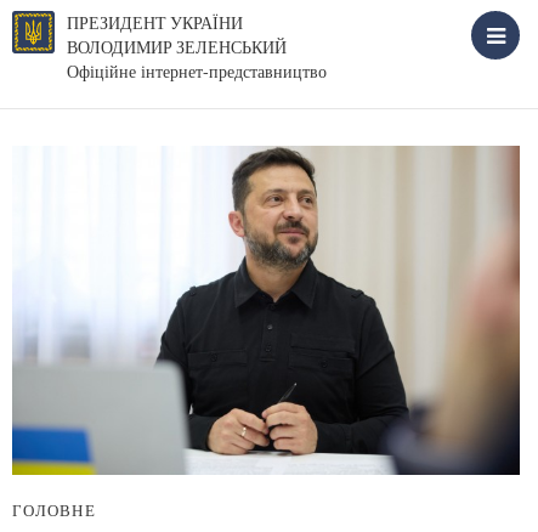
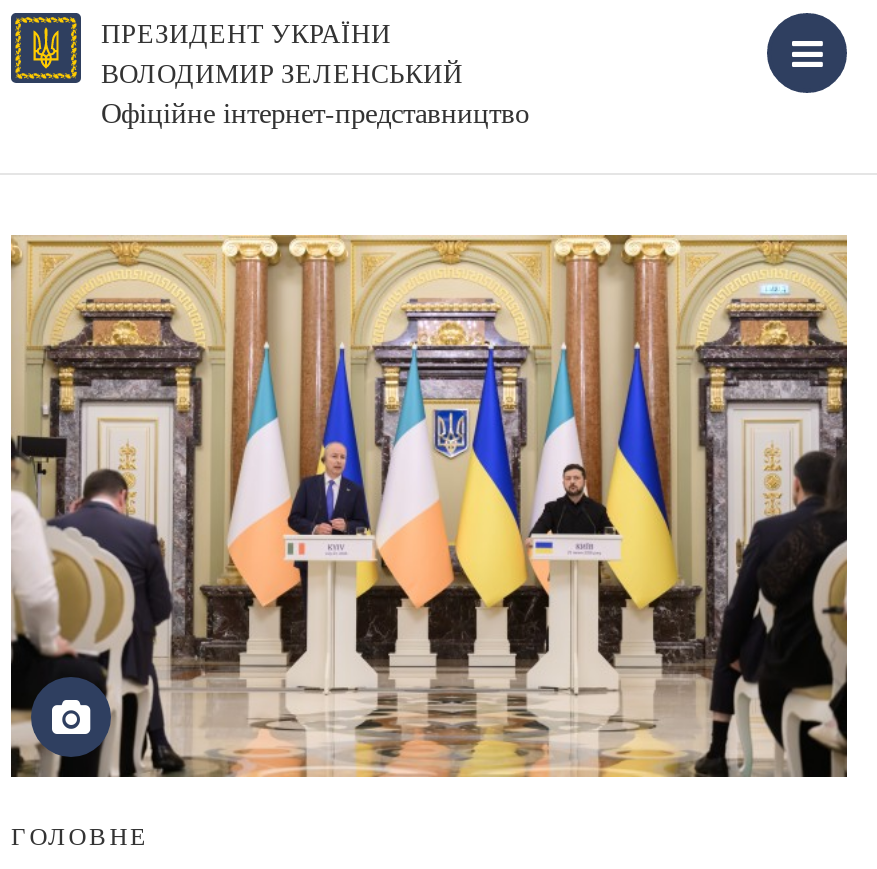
- [image]
+ [image]
